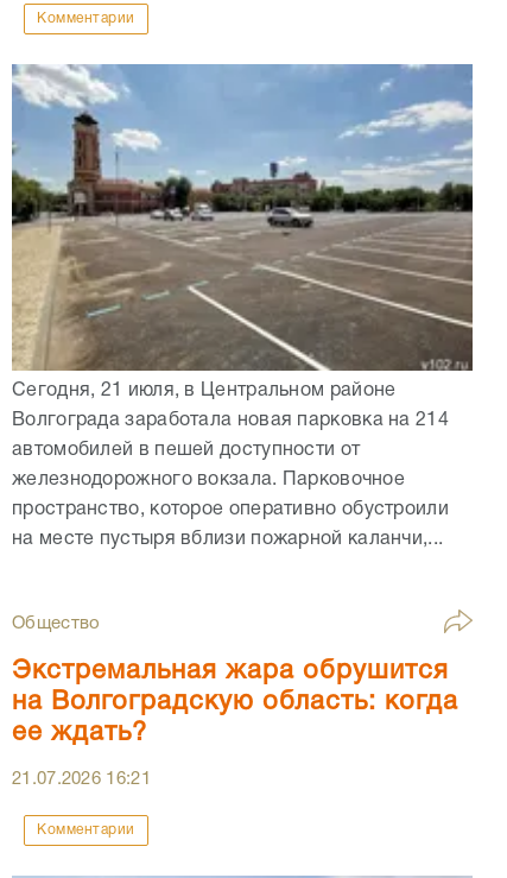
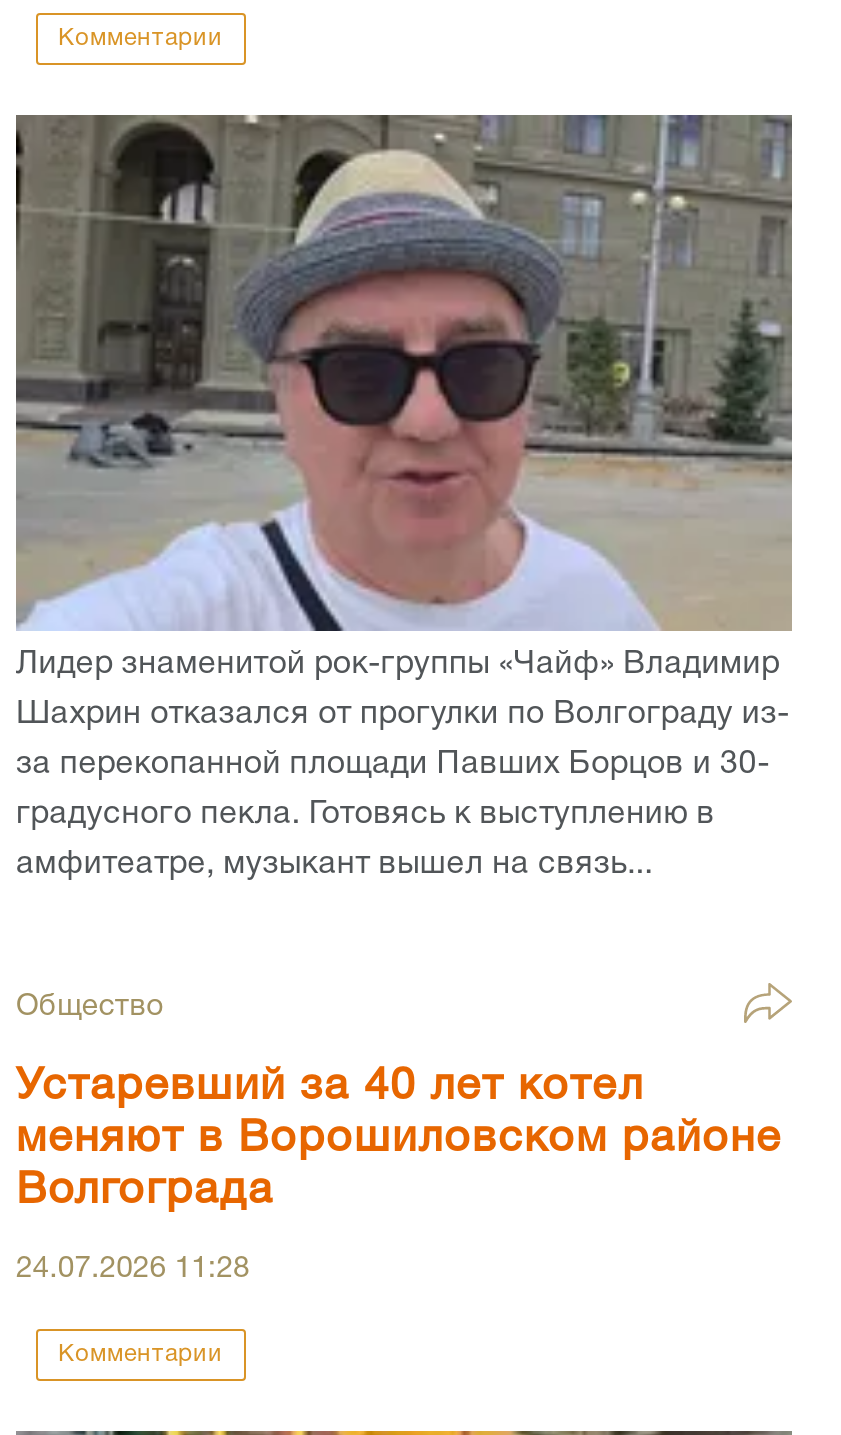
- [image]
- Сегодня, 21 июля, в Центральном районе
- Волгограда заработала новая парковка на 214
- автомобилей в пешей доступности от
- железнодорожного вокзала. Парковочное
- пространство, которое оперативно обустроили
- на месте пустыря вблизи пожарной каланчи,...
+ [image]
+ Лидер знаменитой рок-группы «Чайф» Владимир
+ Шахрин отказался от прогулки по Волгограду из-
+ за перекопанной площади Павших Борцов и 30-
+ градусного пекла. Готовясь к выступлению в
+ амфитеатре, музыкант вышел на связь...

- Экстремальная жара обрушится
- на Волгоградскую область: когда
- ее ждать?
+ Устаревший за 40 лет котел
+ меняют в Ворошиловском районе
+ Волгограда

- 21.07.2026 16:21
+ 24.07.2026 11:28
